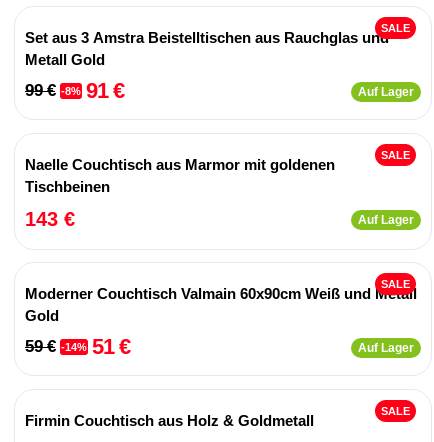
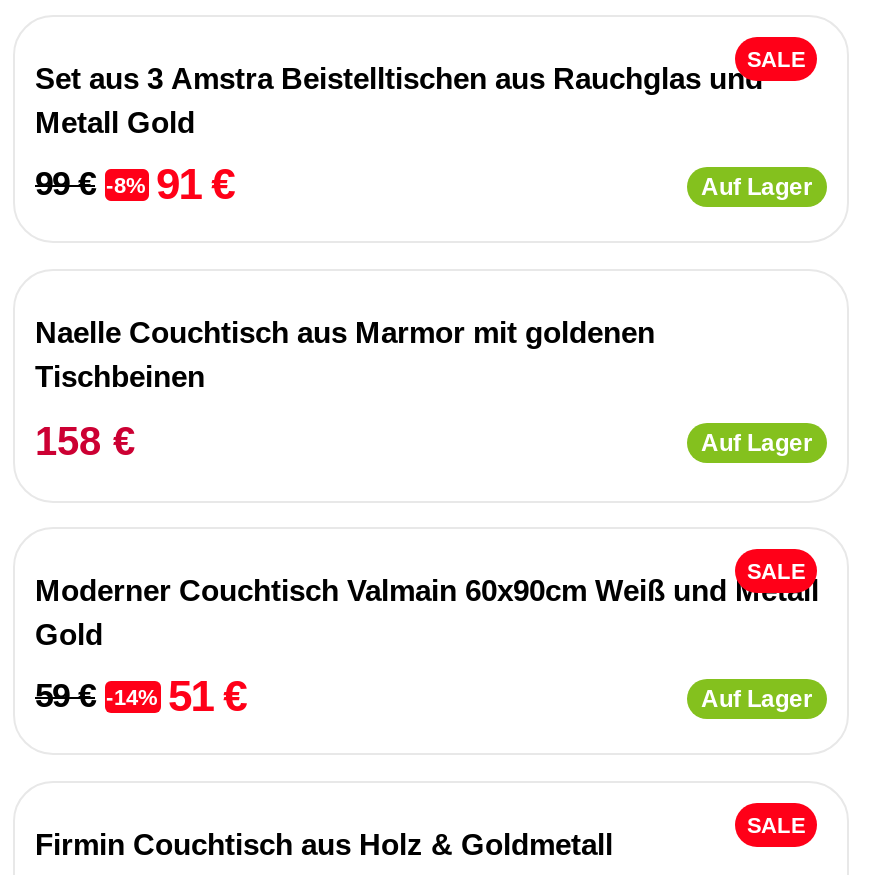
- SALE

- 143 €
+ 158 €
